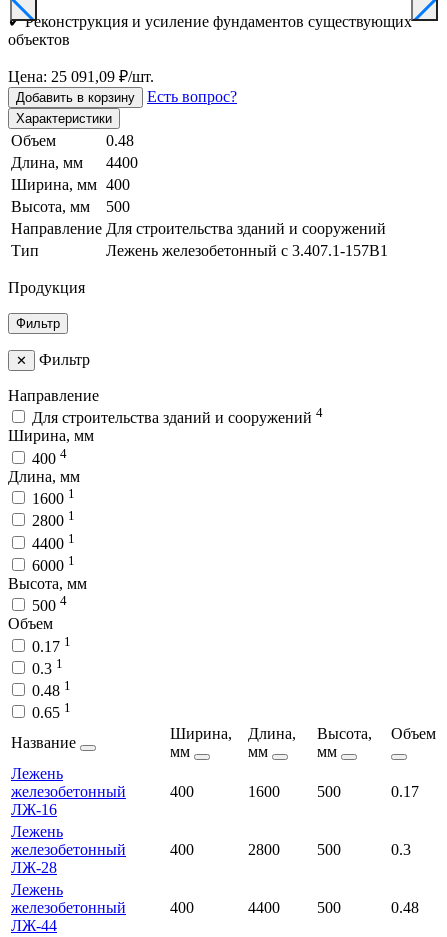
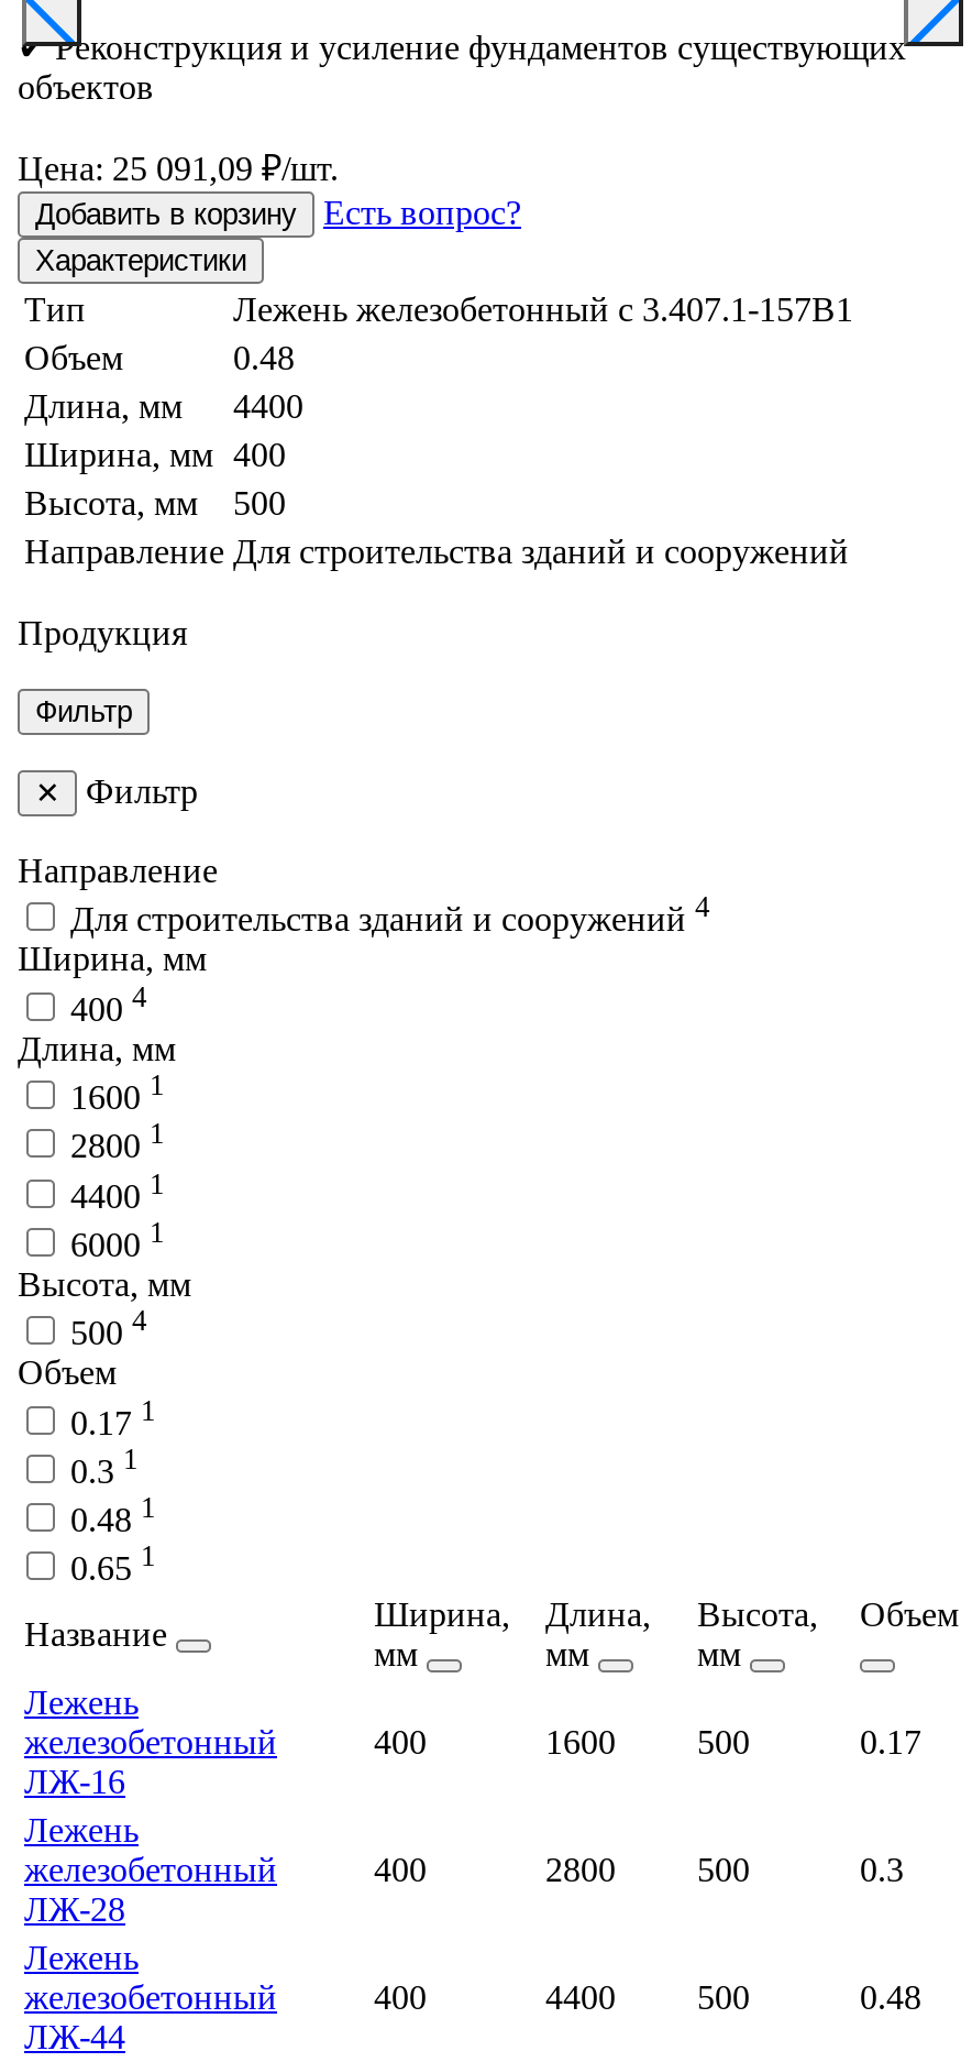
moved down: Объем | 0.48 | Длина, мм | 4400 | Ширина, мм 400 | Высота, мм | 500 | Направление Для строительства зданий и сооружений

moved up: Тип | Лежень железобетонный с 3.407.1-157В1
